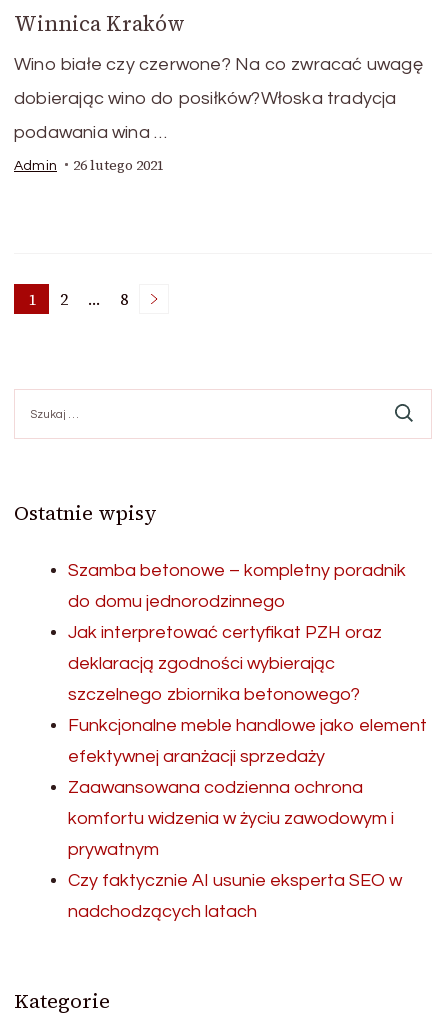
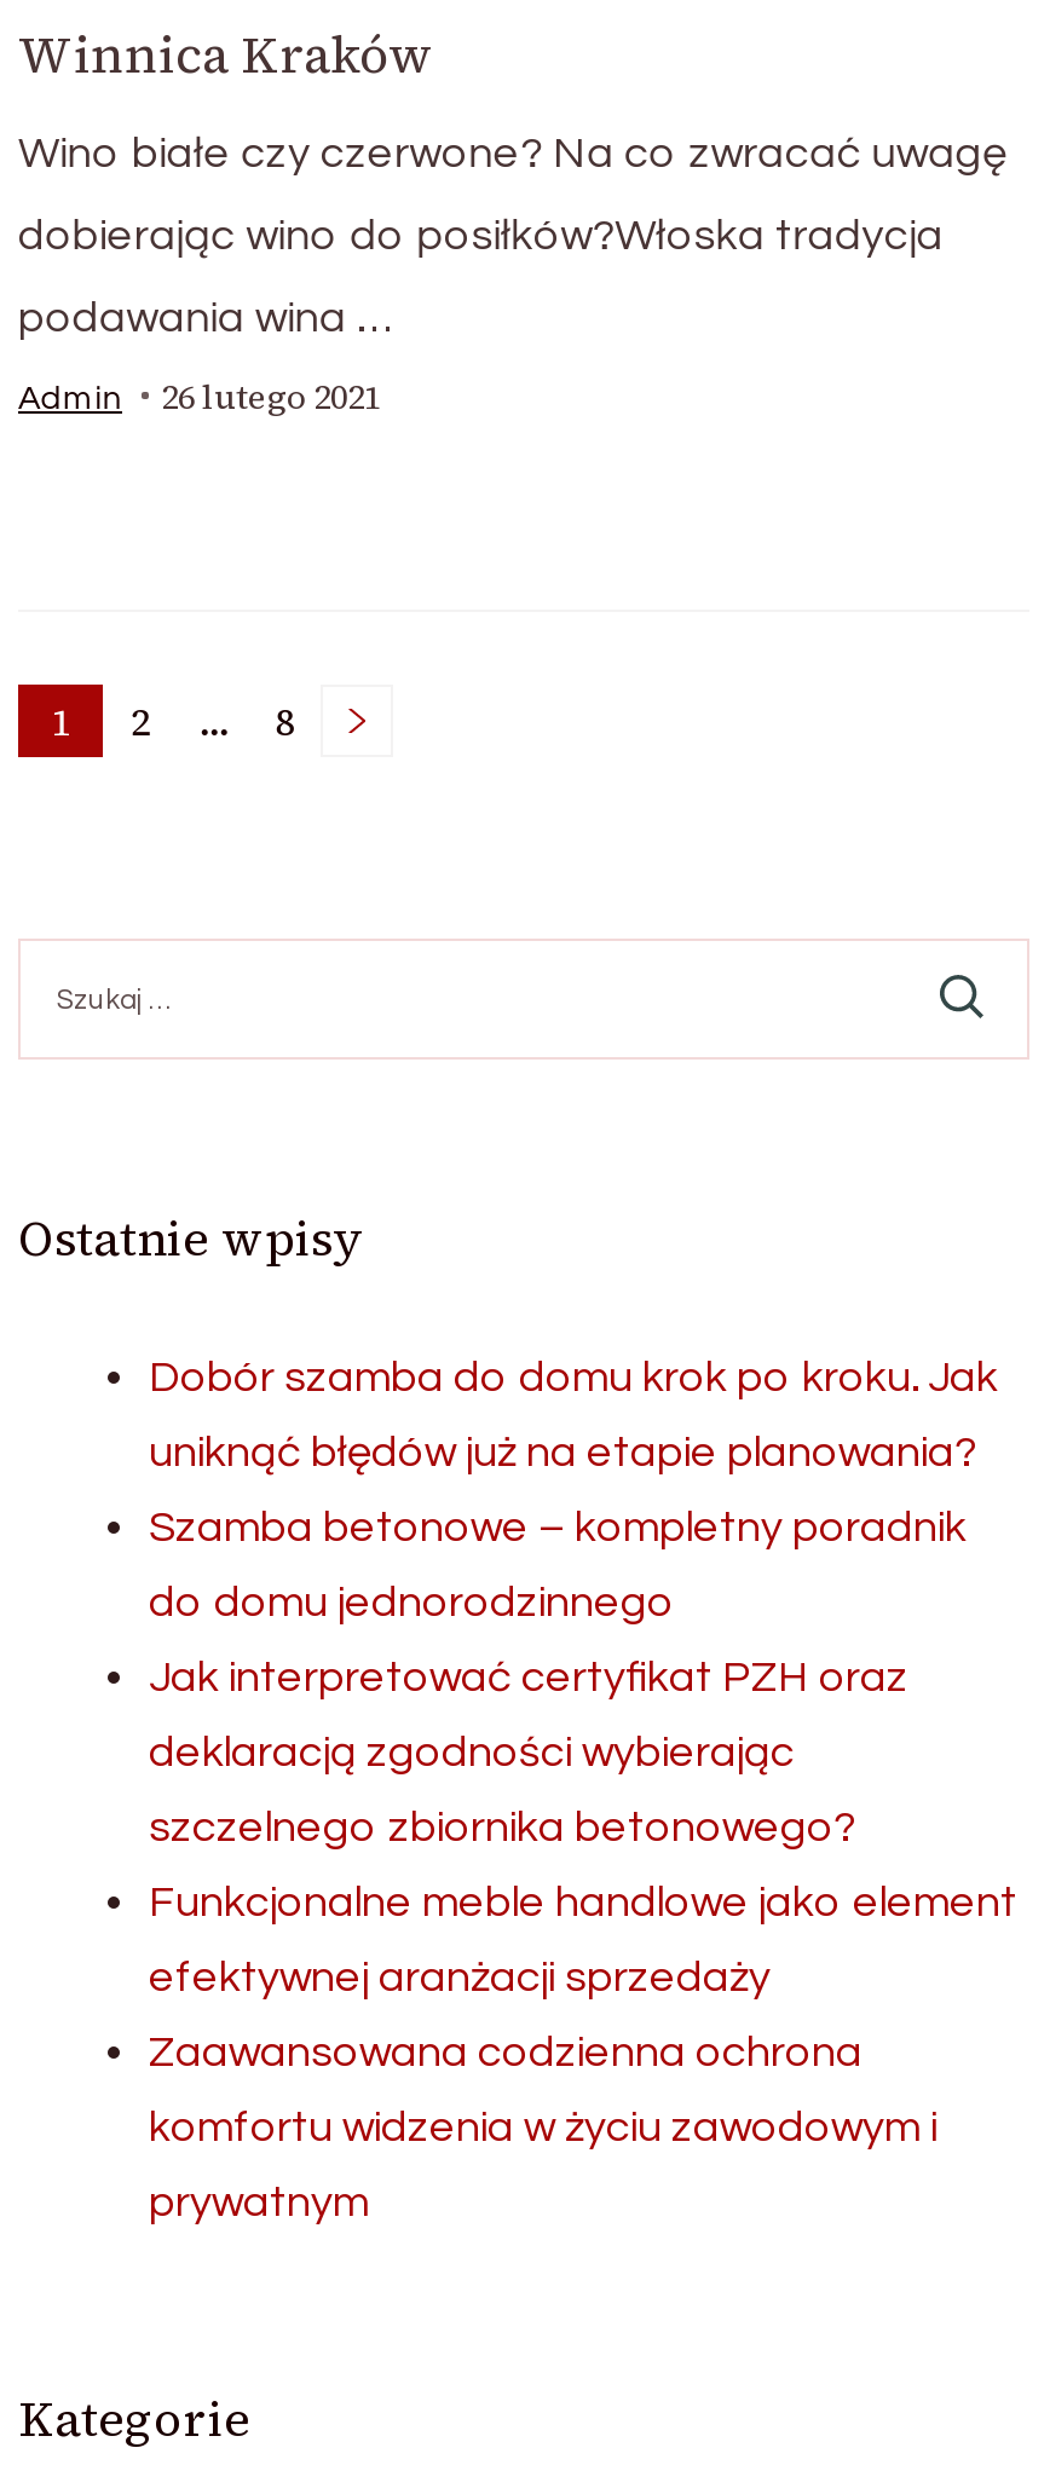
+ Dobór szamba do domu krok po kroku. Jak
+ uniknąć błędów już na etapie planowania?

moved down: Szamba betonowe – kompletny poradnik | do domu jednorodzinnego | Jak interpretować certyfikat PZH oraz | ... | komfortu widzenia w życiu zawodowym i | prywatnym

- Czy faktycznie AI usunie eksperta SEO w
- nadchodzących latach
